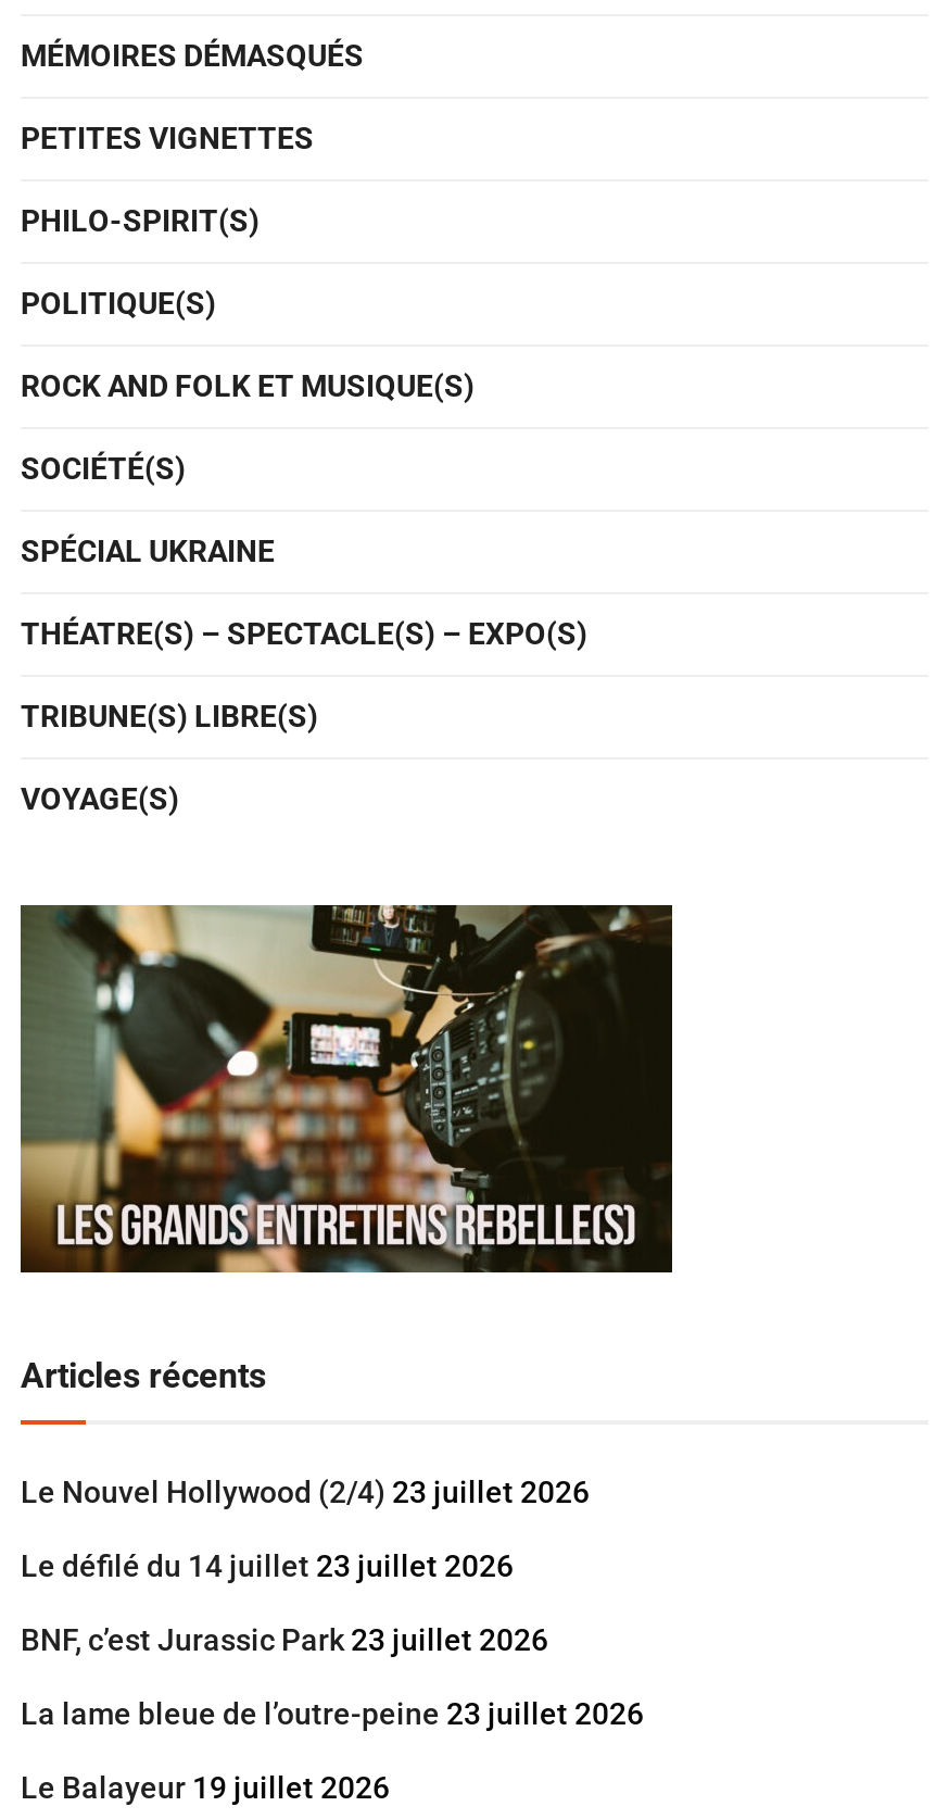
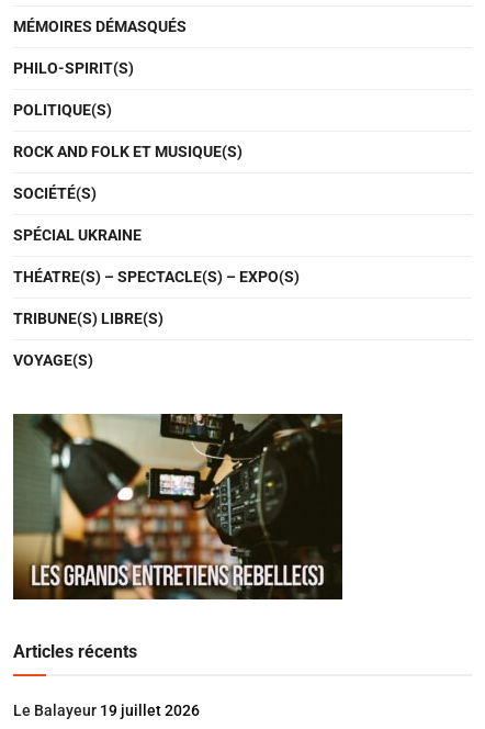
- PETITES VIGNETTES

- Le Nouvel Hollywood (2/4) 23 juillet 2026
- Le défilé du 14 juillet 23 juillet 2026
- BNF, c’est Jurassic Park 23 juillet 2026
- La lame bleue de l’outre-peine 23 juillet 2026
